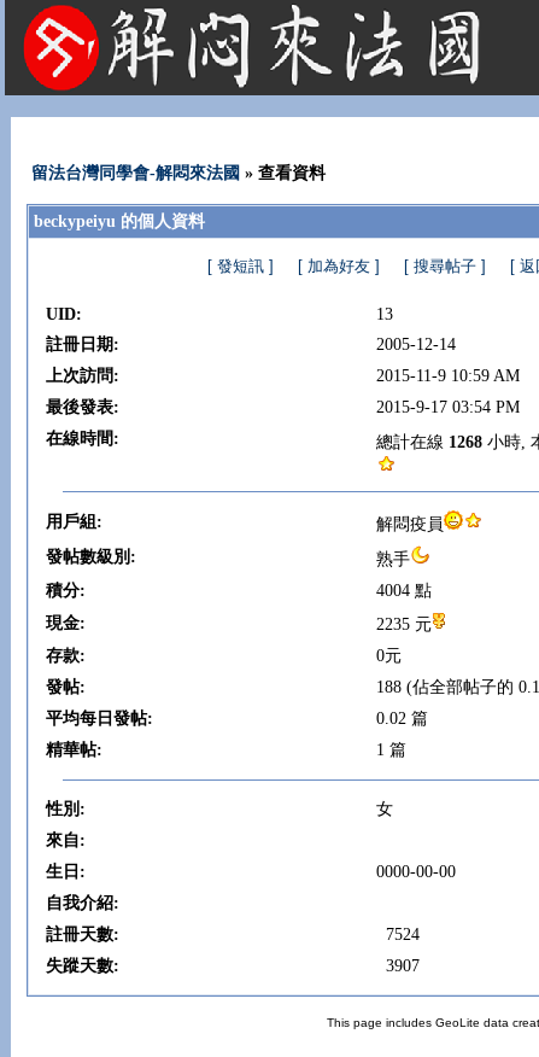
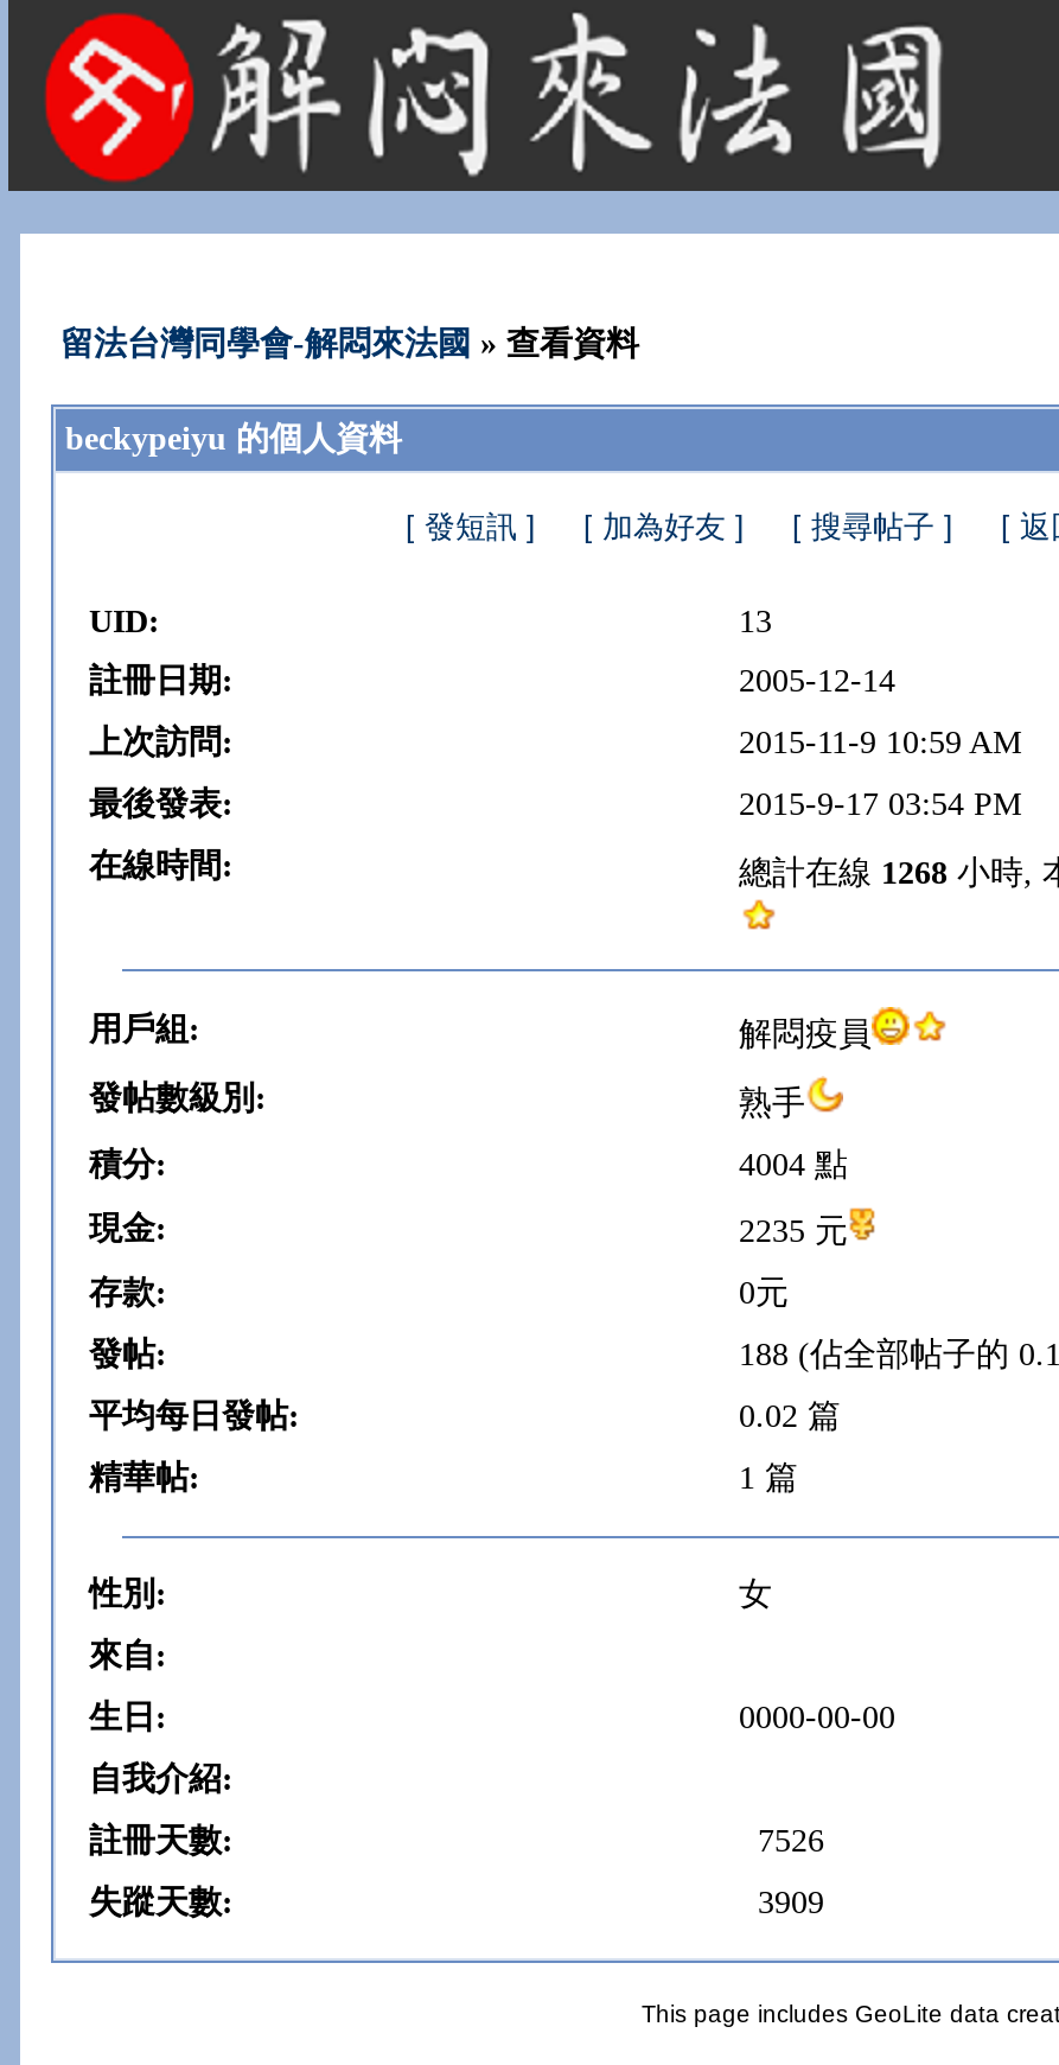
- 7524
+ 7526

- 3907
+ 3909
